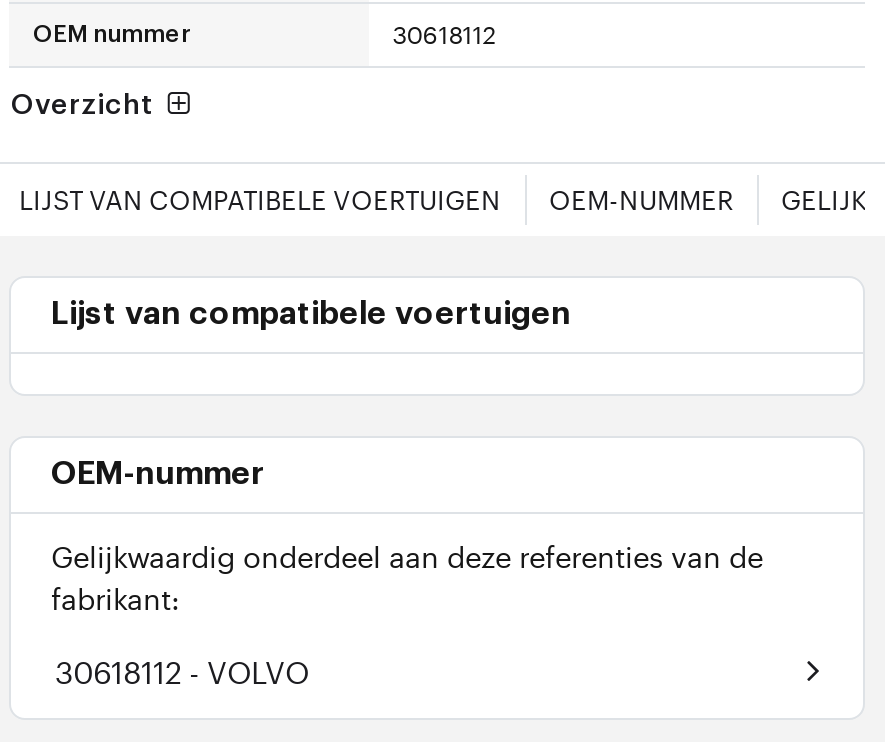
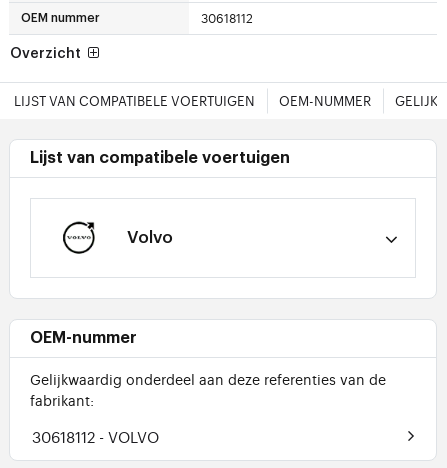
+ [image]
+ Volvo
